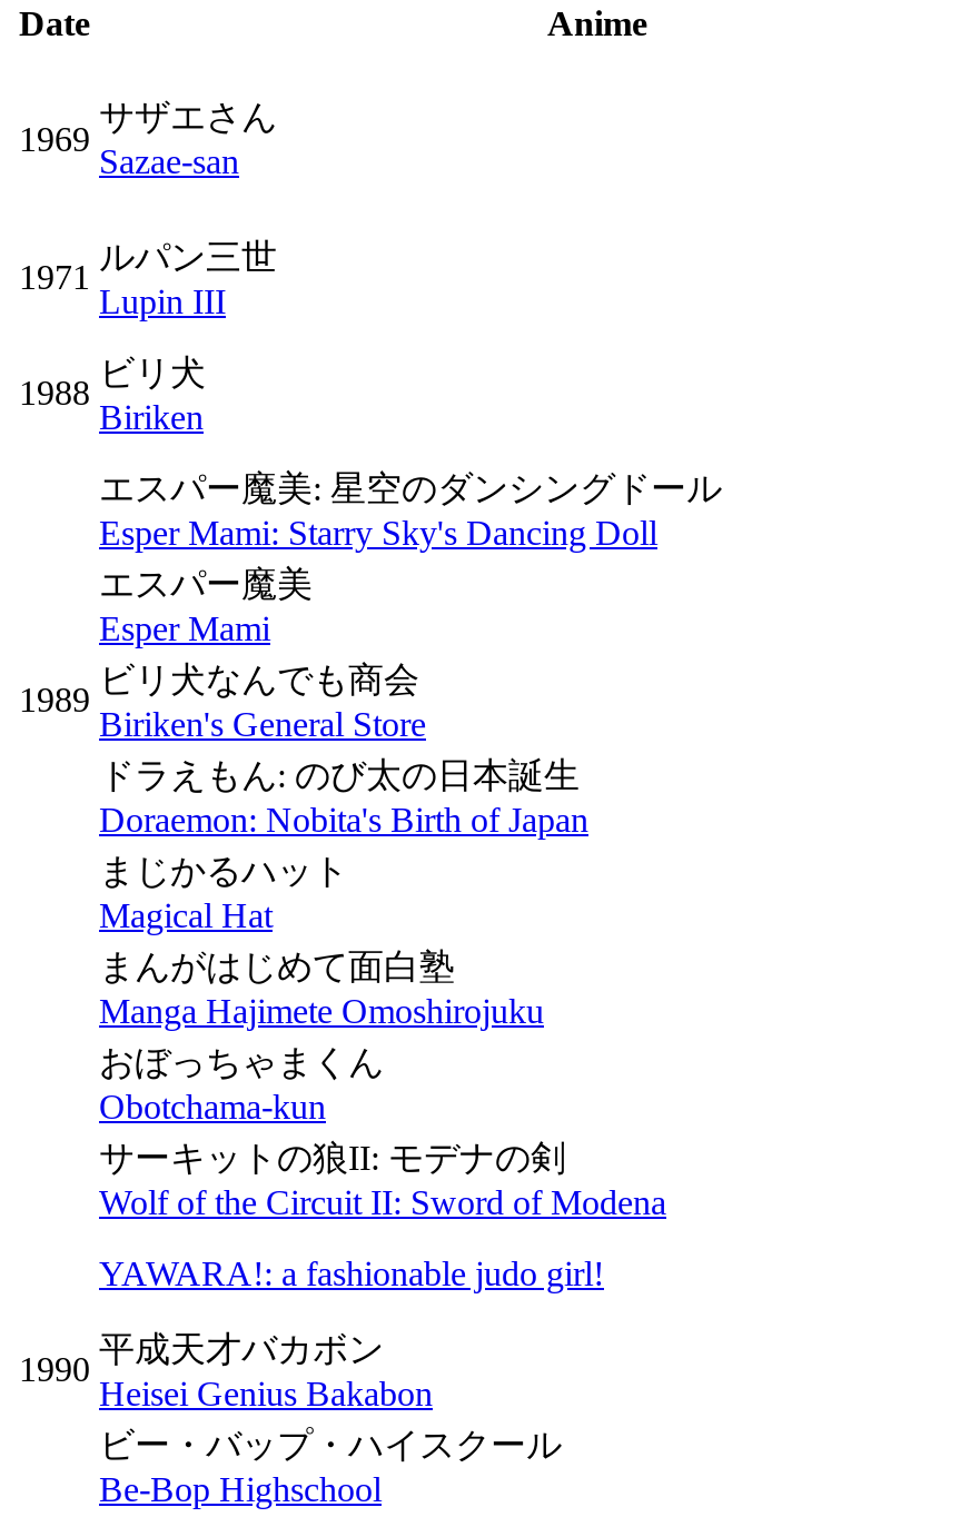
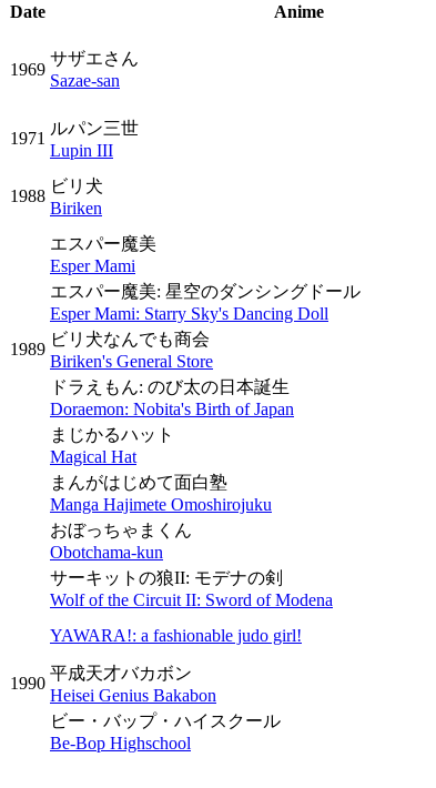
moved down: エスパー魔美: 星空のダンシングドール | Esper Mami: Starry Sky's Dancing Doll

moved up: エスパー魔美 | Esper Mami
